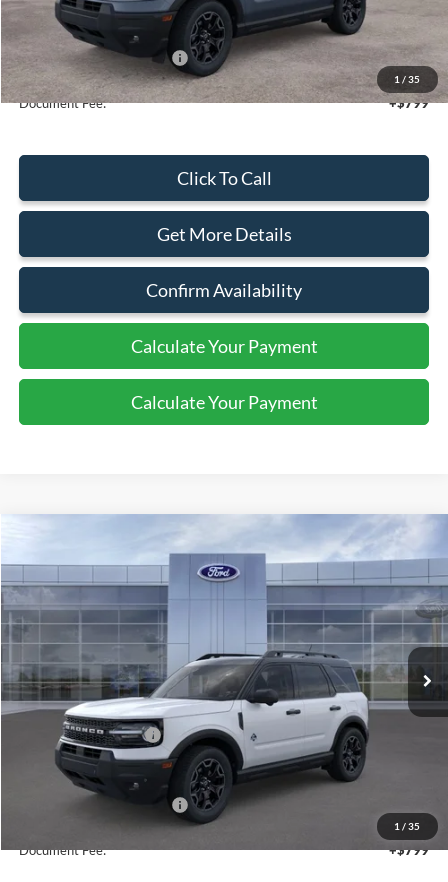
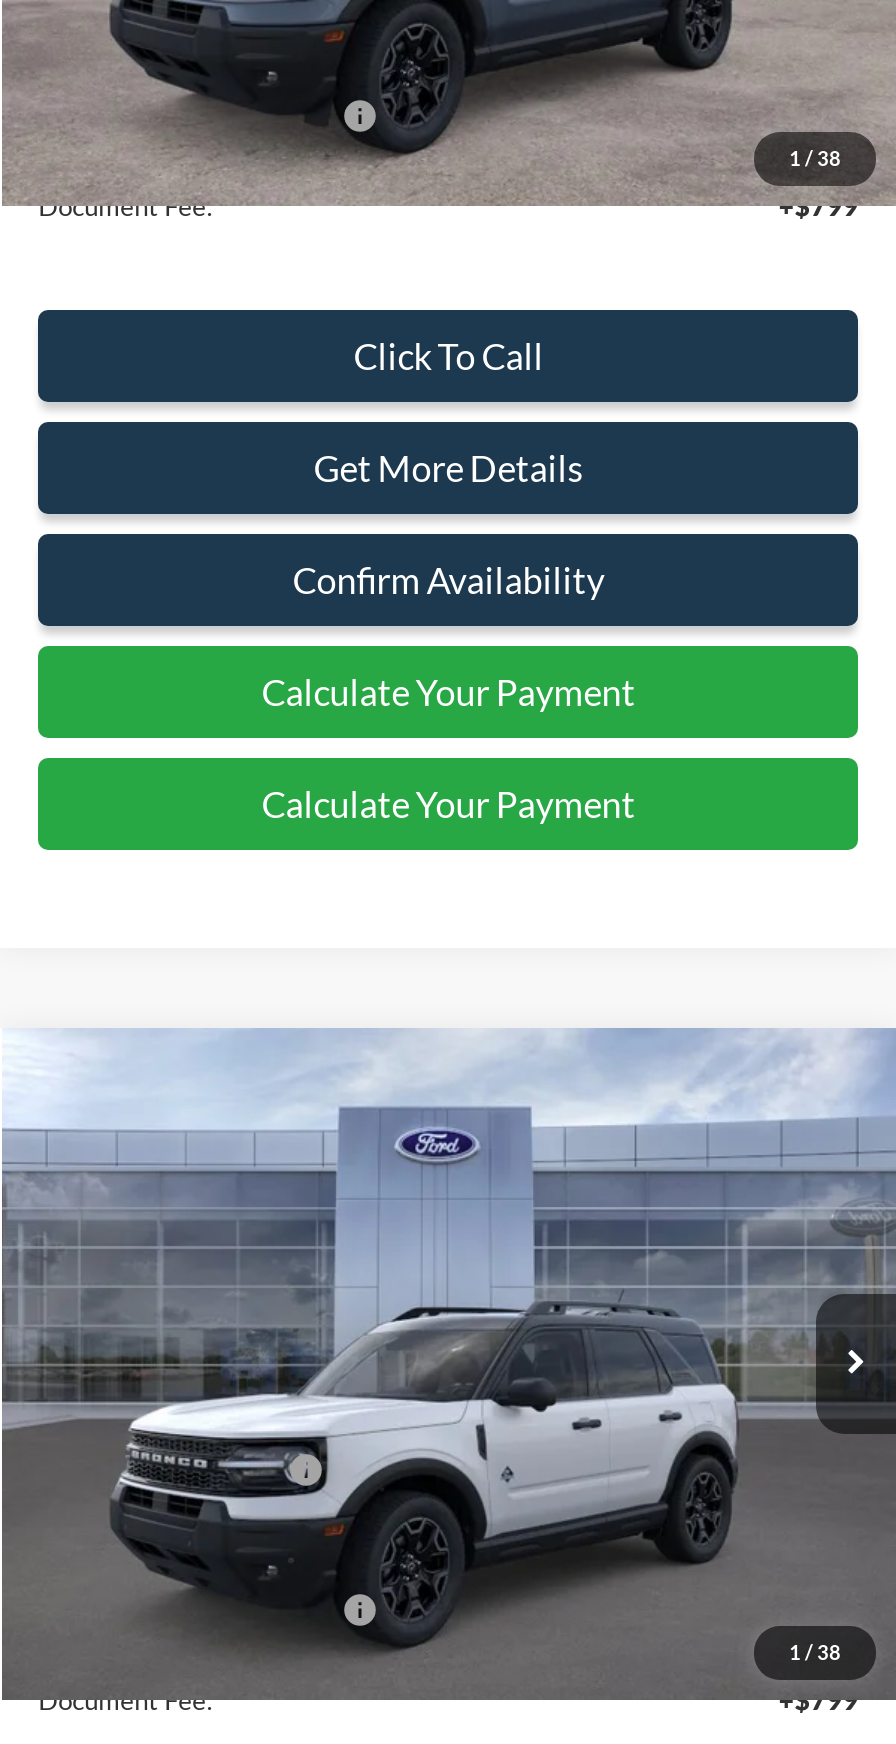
- 1 / 35
+ 1 / 38

- 1 / 35
+ 1 / 38
